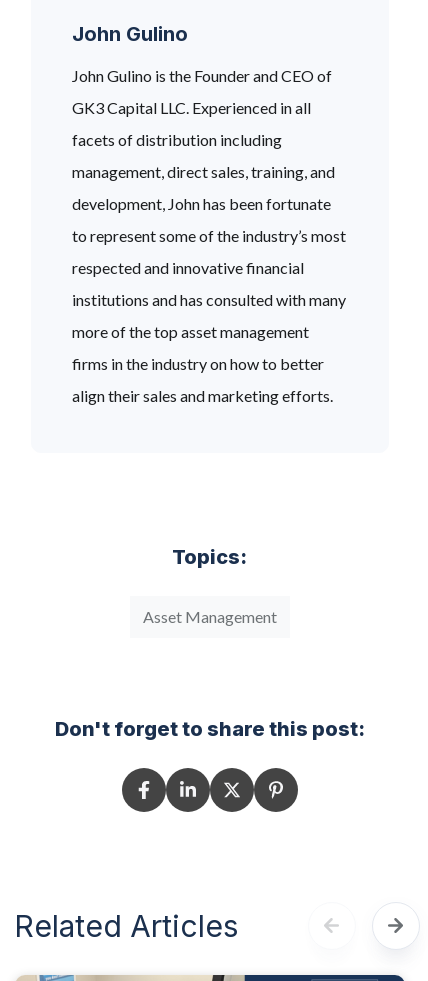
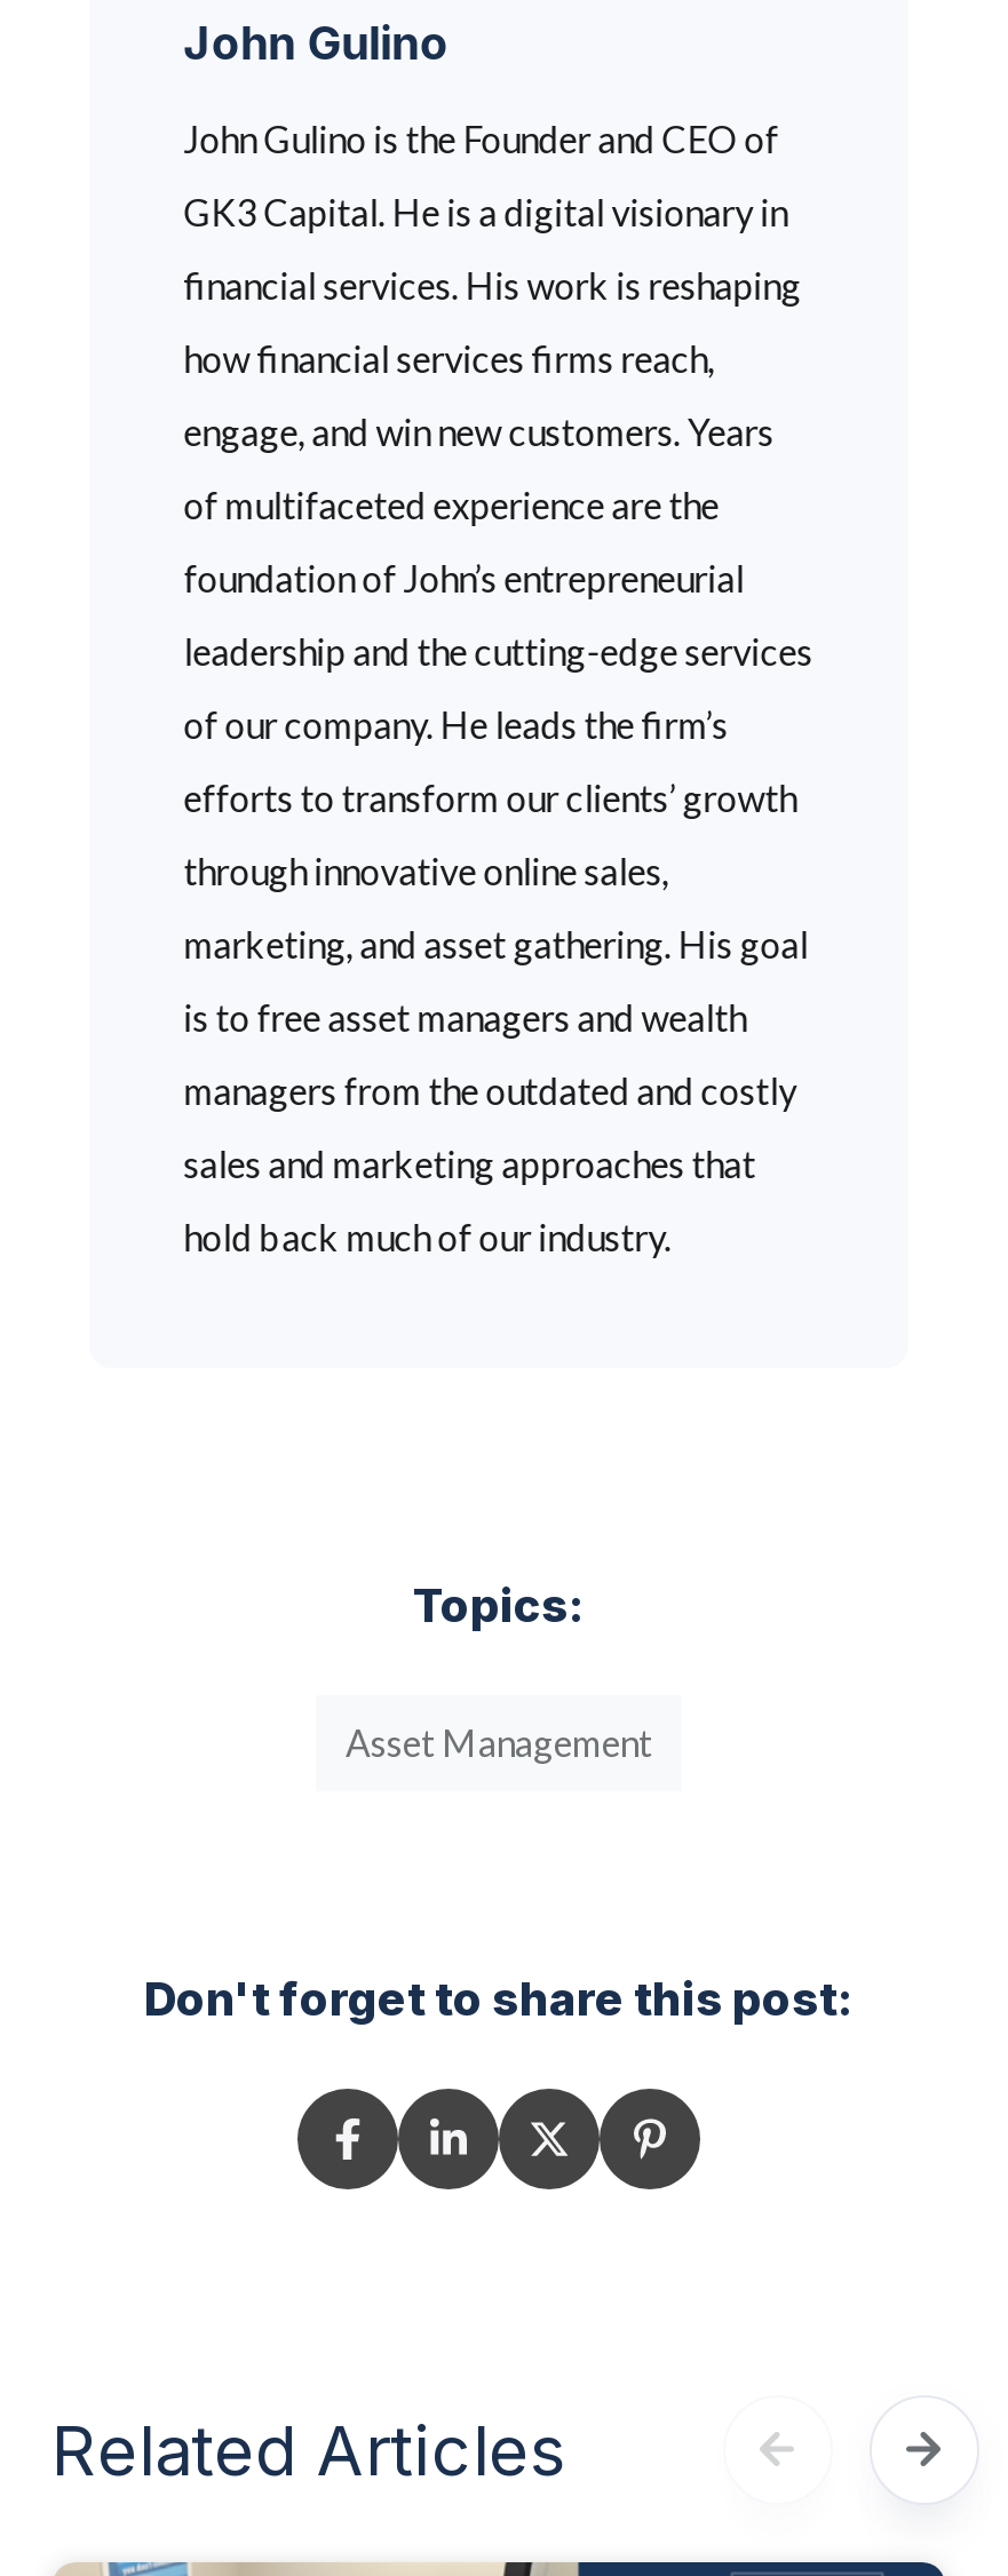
- GK3 Capital LLC. Experienced in all
- facets of distribution including
- management, direct sales, training, and
- development, John has been fortunate
- to represent some of the industry’s most
- respected and innovative financial
- institutions and has consulted with many
- more of the top asset management
- firms in the industry on how to better
- align their sales and marketing efforts.
+ GK3 Capital. He is a digital visionary in
+ financial services. His work is reshaping
+ how financial services firms reach,
+ engage, and win new customers. Years
+ of multifaceted experience are the
+ foundation of John’s entrepreneurial
+ leadership and the cutting-edge services
+ of our company. He leads the firm’s
+ efforts to transform our clients’ growth
+ through innovative online sales,
+ marketing, and asset gathering. His goal
+ is to free asset managers and wealth
+ managers from the outdated and costly
+ sales and marketing approaches that
+ hold back much of our industry.
